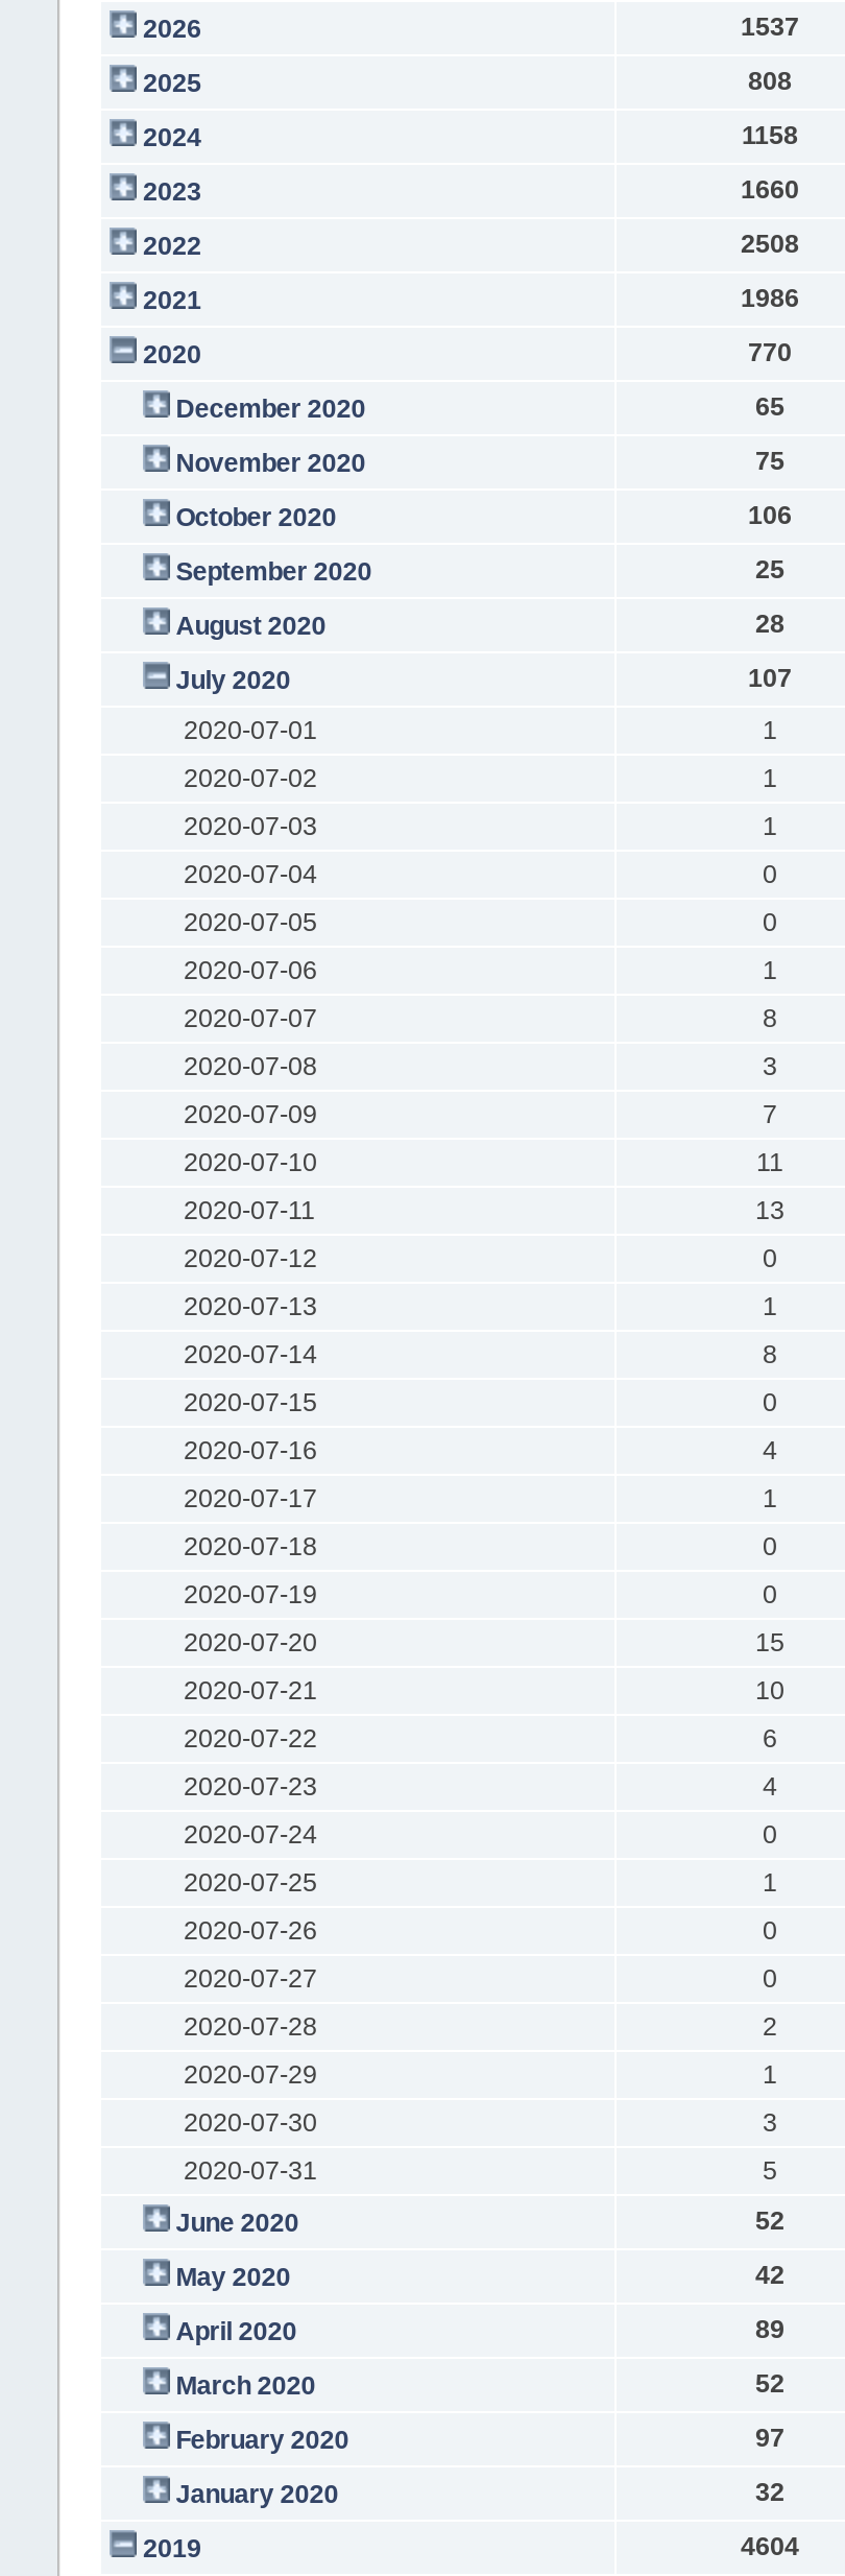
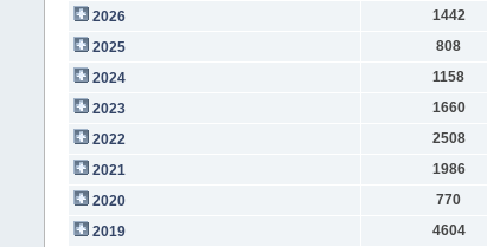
- 1537
+ 1442

- December 2020
- 65
- November 2020
- 75
- October 2020
- 106
- September 2020
- 25
- August 2020
- 28
- July 2020
- 107
- 2020-07-01
- 1
- 2020-07-02
- 1
- 2020-07-03
- 1
- 2020-07-04
- 0
- 2020-07-05
- 0
- 2020-07-06
- 1
- 2020-07-07
- 8
- 2020-07-08
- 3
- 2020-07-09
- 7
- 2020-07-10
- 11
- 2020-07-11
- 13
- 2020-07-12
- 0
- 2020-07-13
- 1
- 2020-07-14
- 8
- 2020-07-15
- 0
- 2020-07-16
- 4
- 2020-07-17
- 1
- 2020-07-18
- 0
- 2020-07-19
- 0
- 2020-07-20
- 15
- 2020-07-21
- 10
- 2020-07-22
- 6
- 2020-07-23
- 4
- 2020-07-24
- 0
- 2020-07-25
- 1
- 2020-07-26
- 0
- 2020-07-27
- 0
- 2020-07-28
- 2
- 2020-07-29
- 1
- 2020-07-30
- 3
- 2020-07-31
- 5
- June 2020
- 52
- May 2020
- 42
- April 2020
- 89
- March 2020
- 52
- February 2020
- 97
- January 2020
- 32
